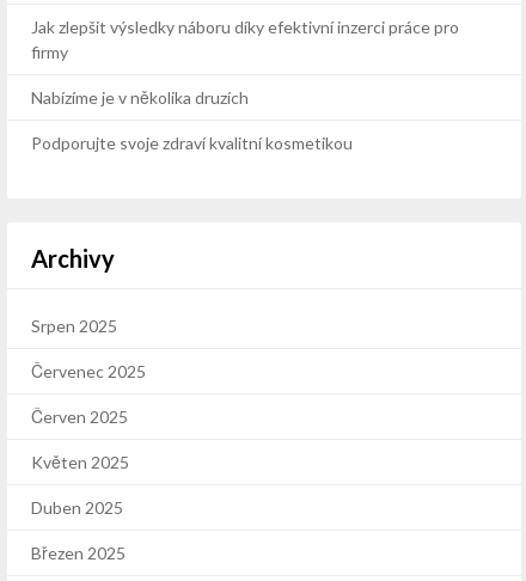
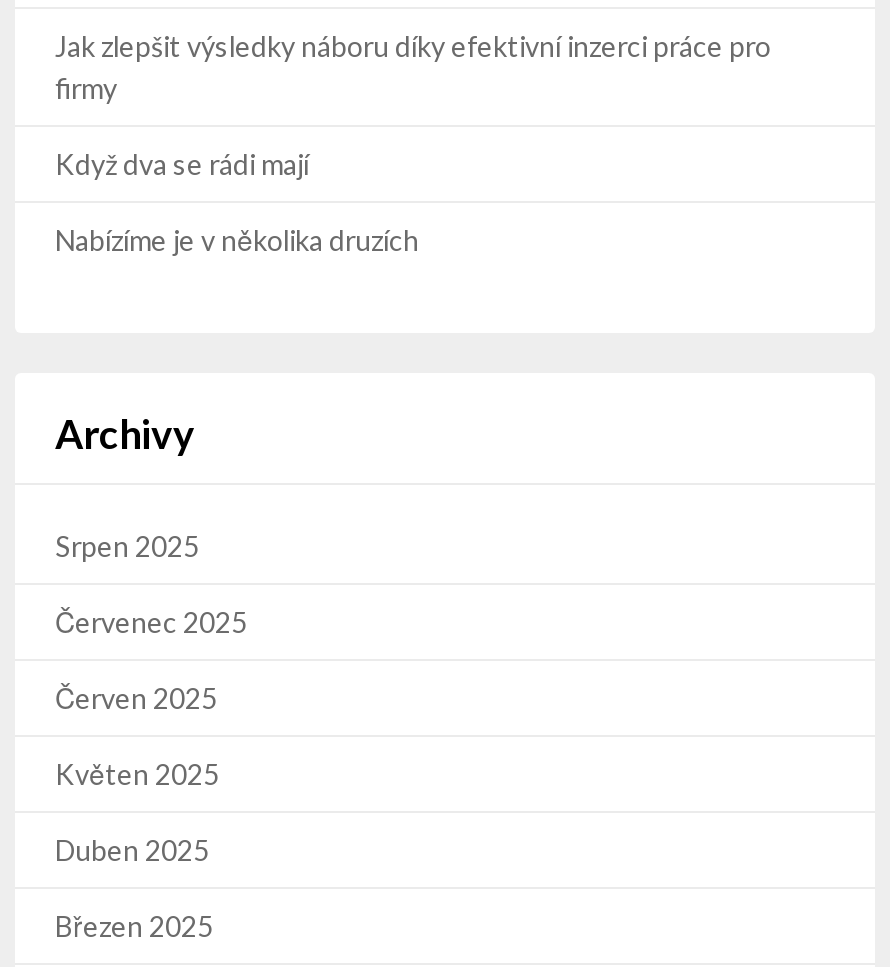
+ Když dva se rádi mají

moved down: Nabízíme je v několika druzích

- Podporujte svoje zdraví kvalitní kosmetikou
